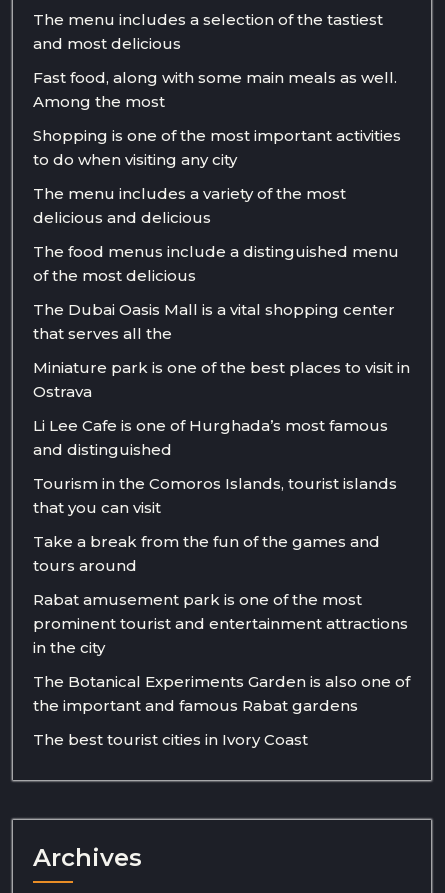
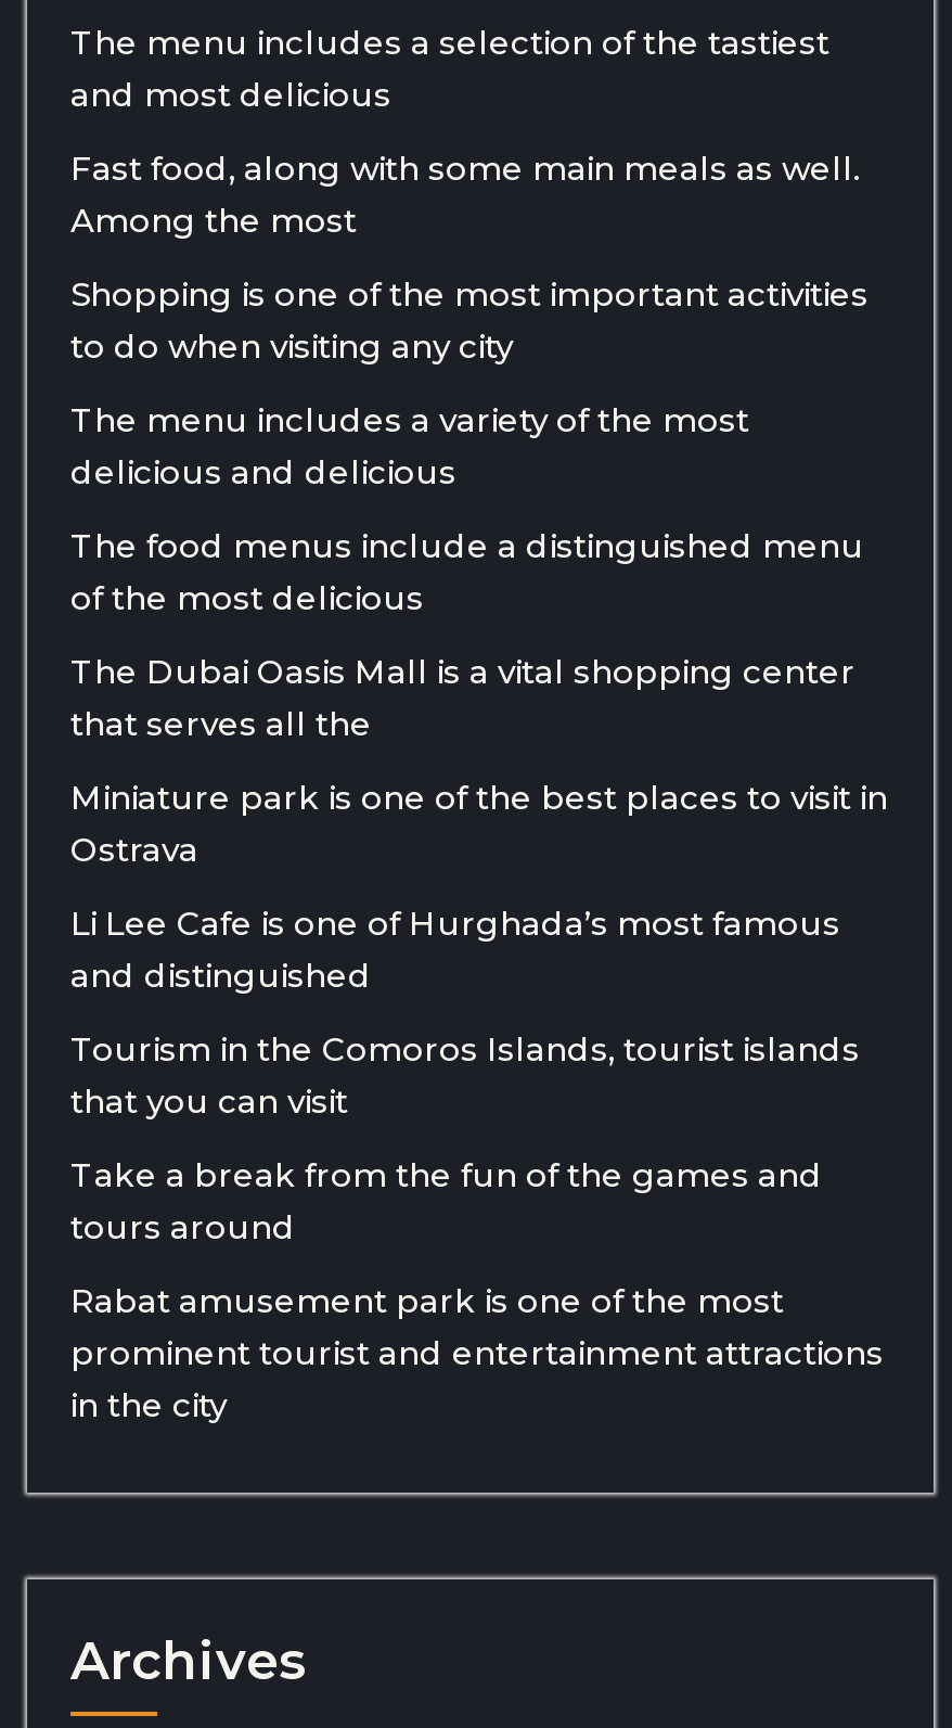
- The Botanical Experiments Garden is also one of
- the important and famous Rabat gardens
- The best tourist cities in Ivory Coast
